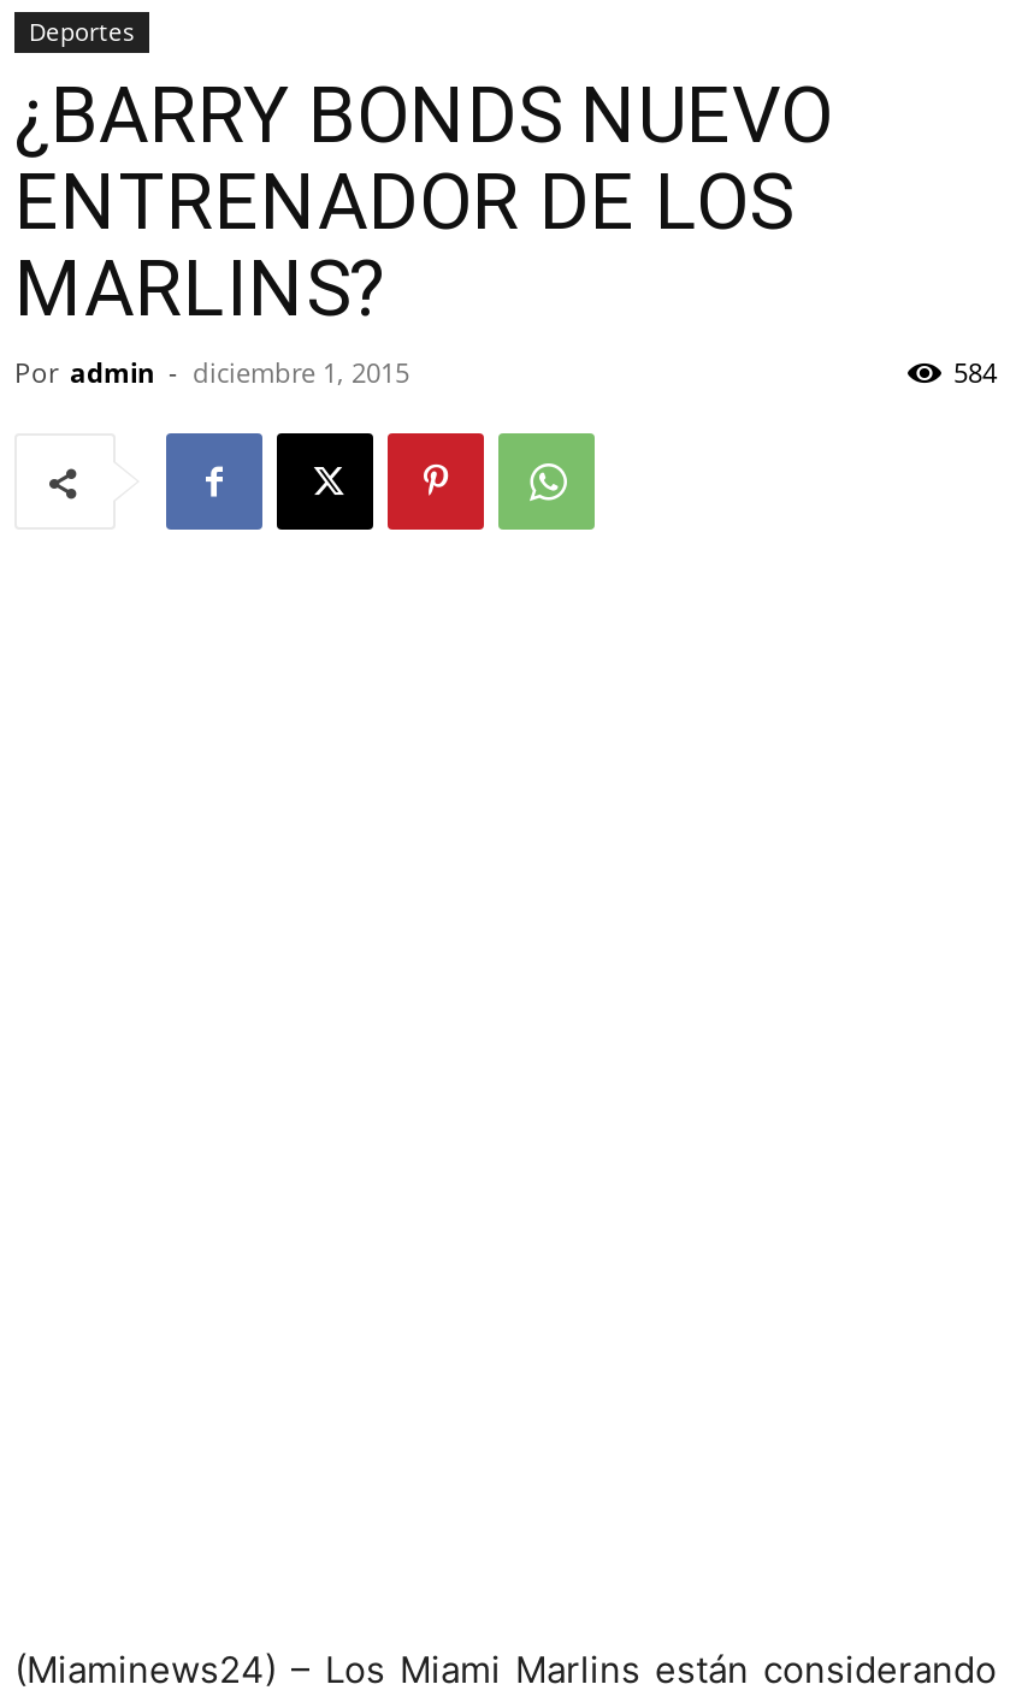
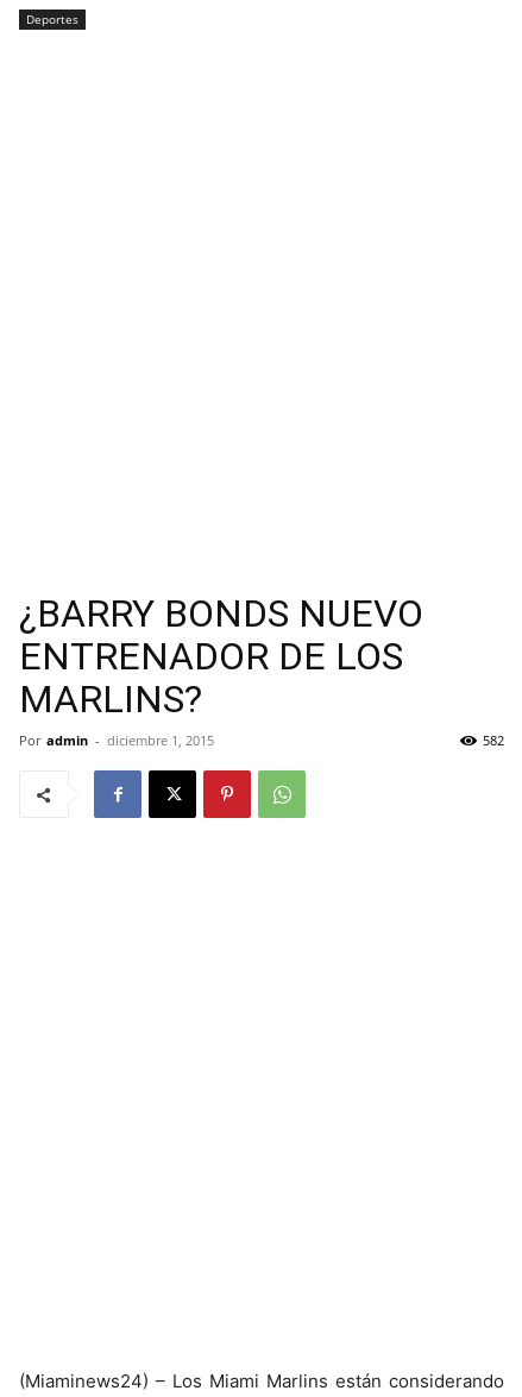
- 584
+ 582
